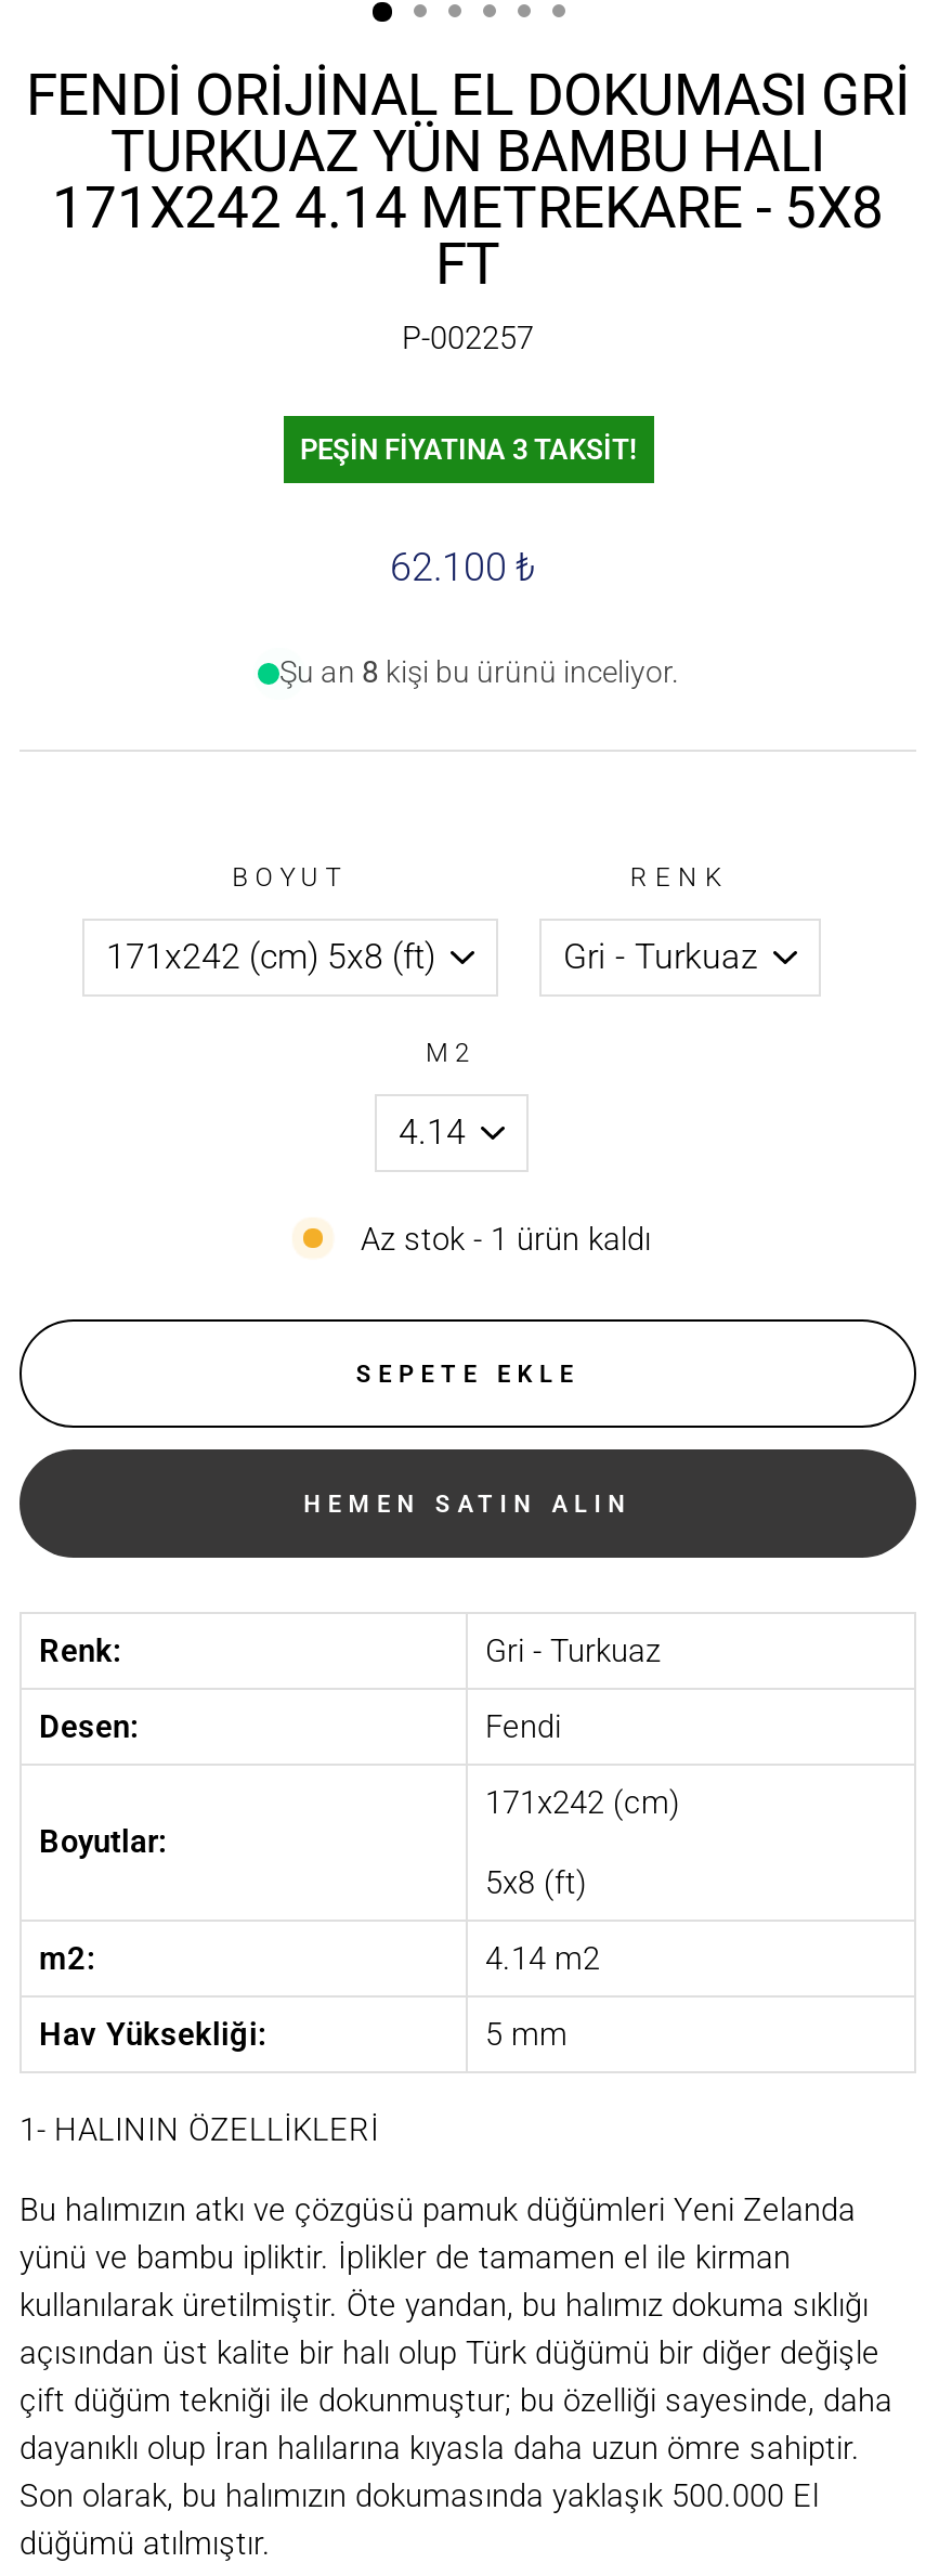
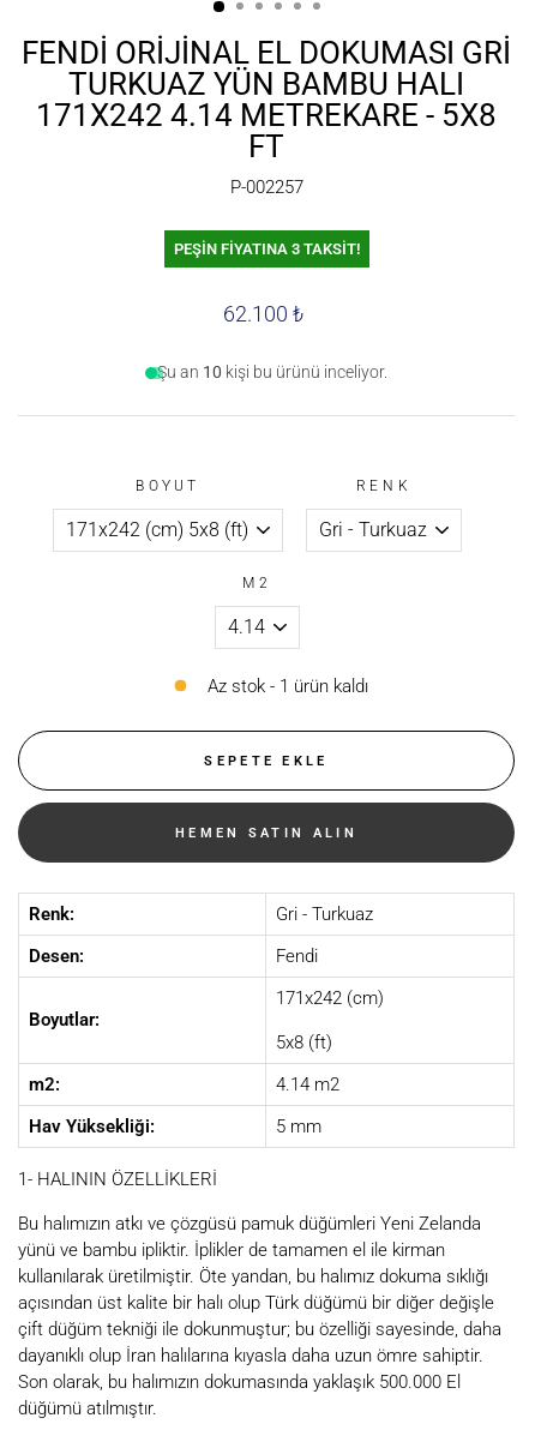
- Şu an 8 kişi bu ürünü inceliyor.
+ Şu an 10 kişi bu ürünü inceliyor.
